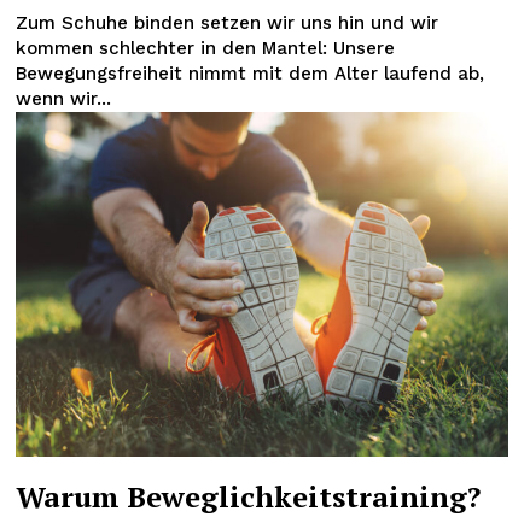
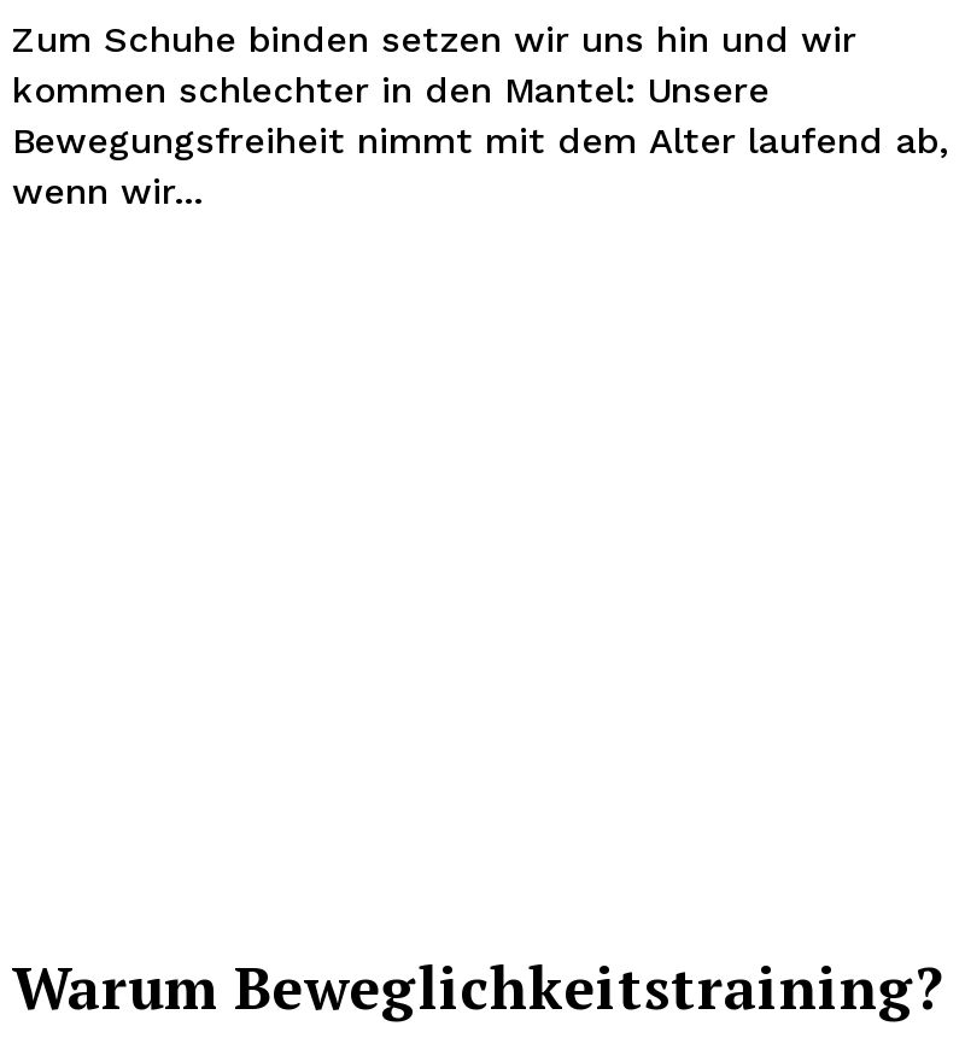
- [image]
